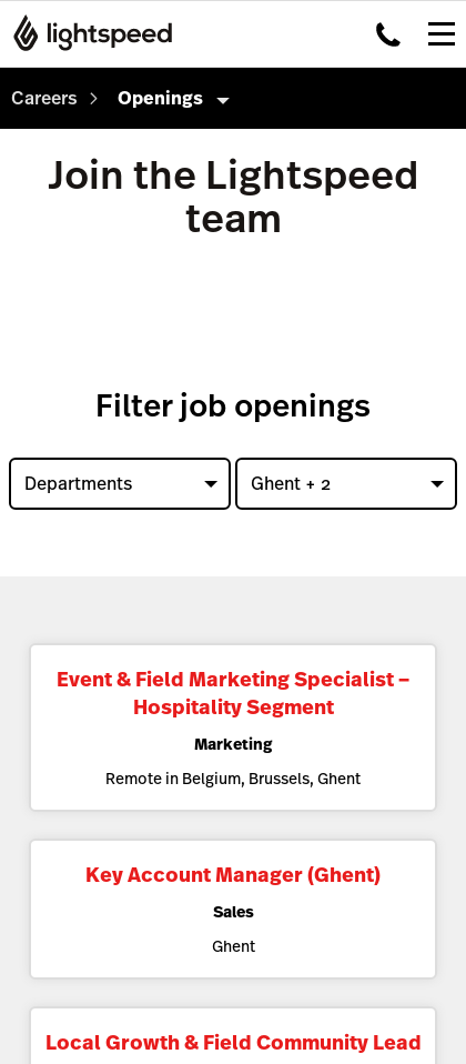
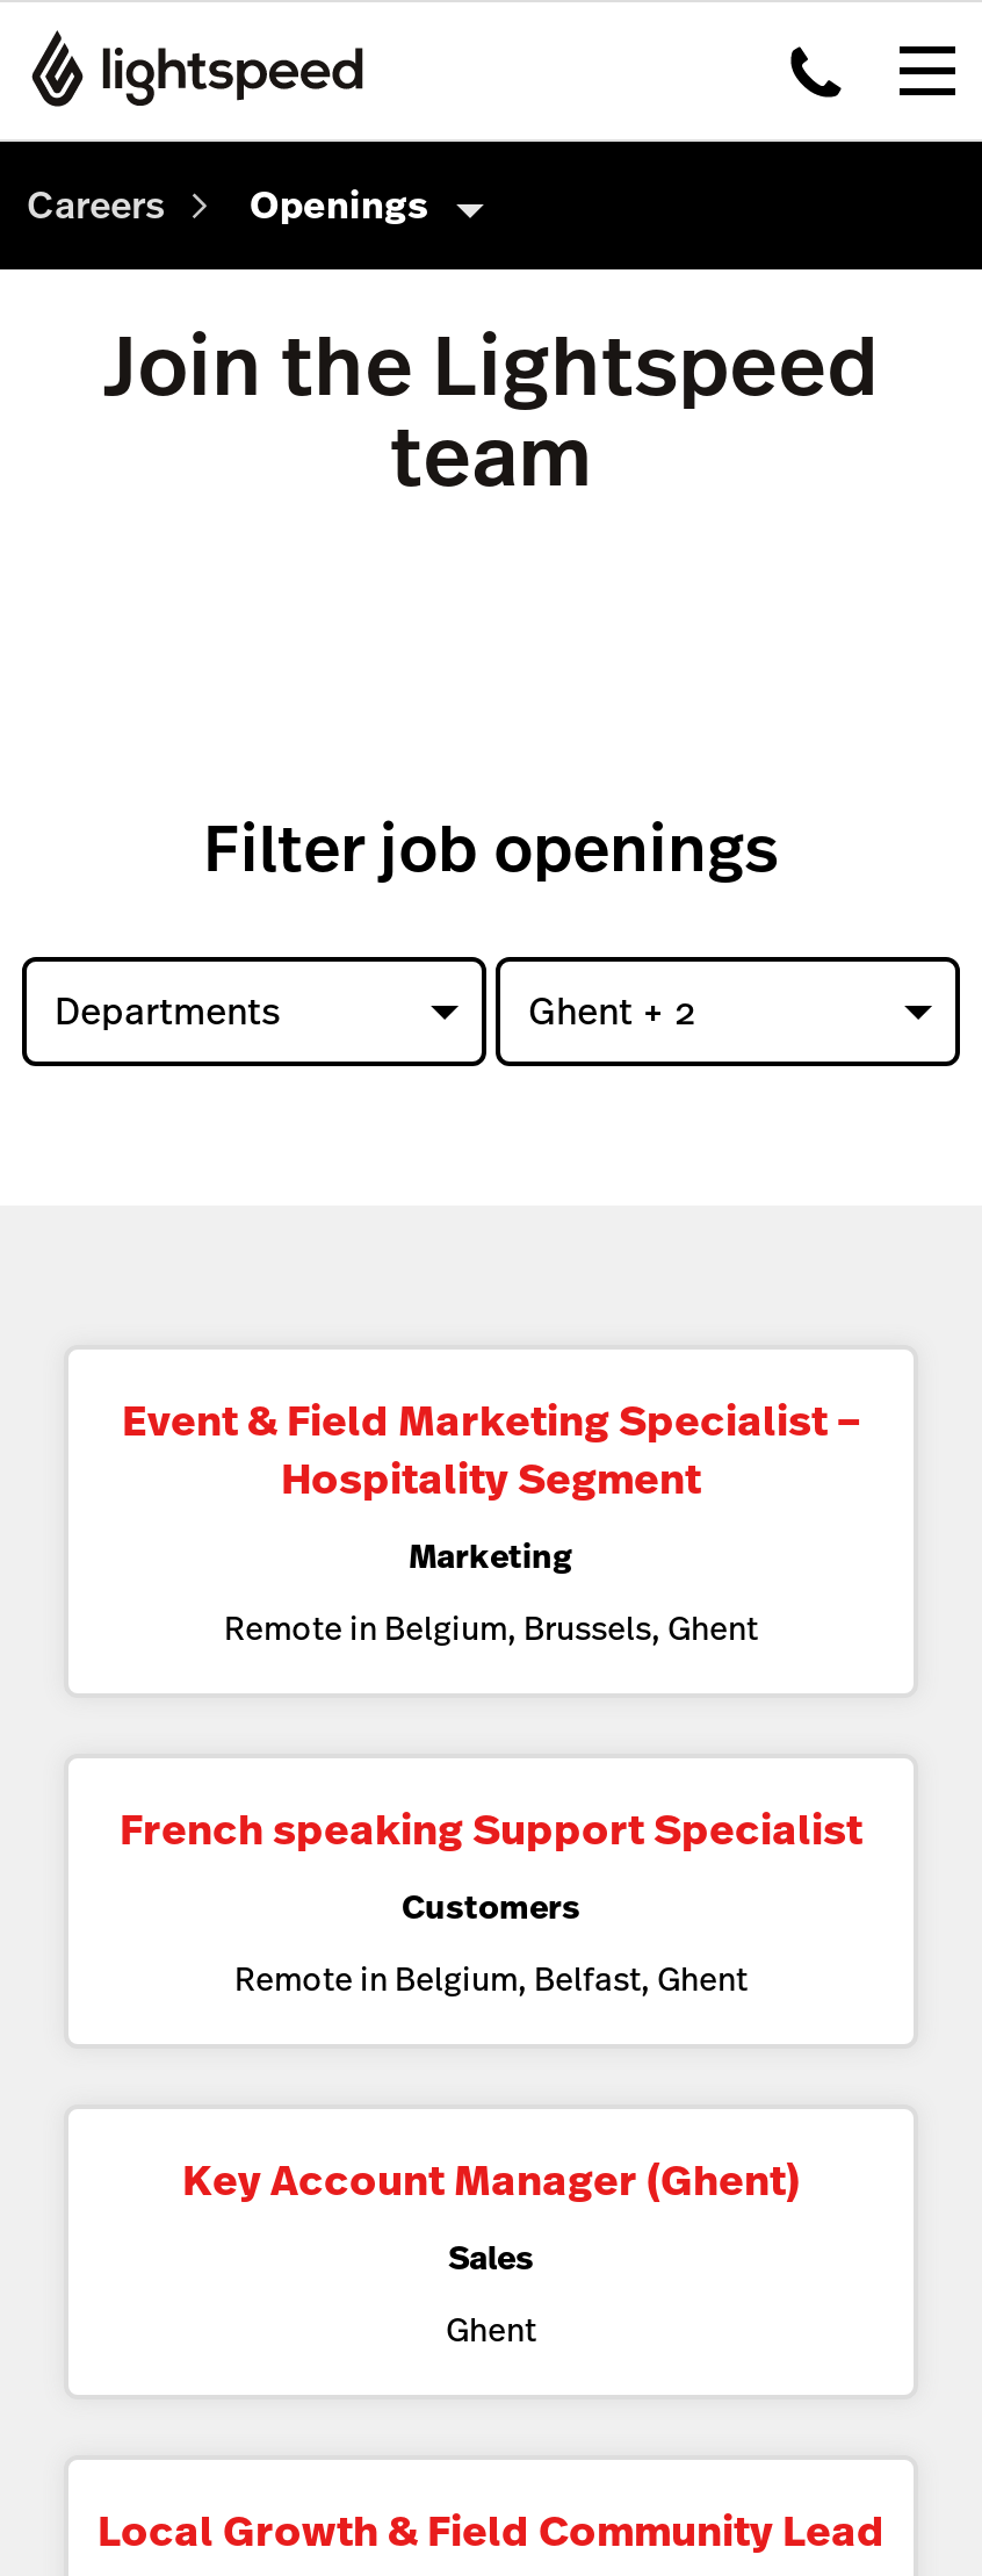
+ French speaking Support Specialist
+ Customers
+ Remote in Belgium, Belfast, Ghent
